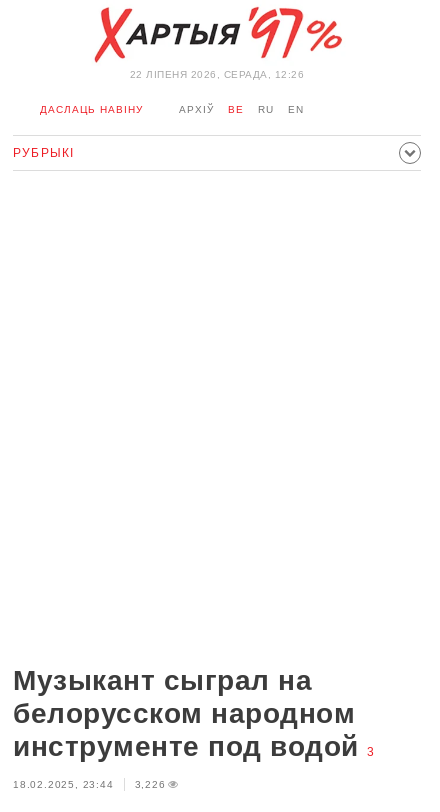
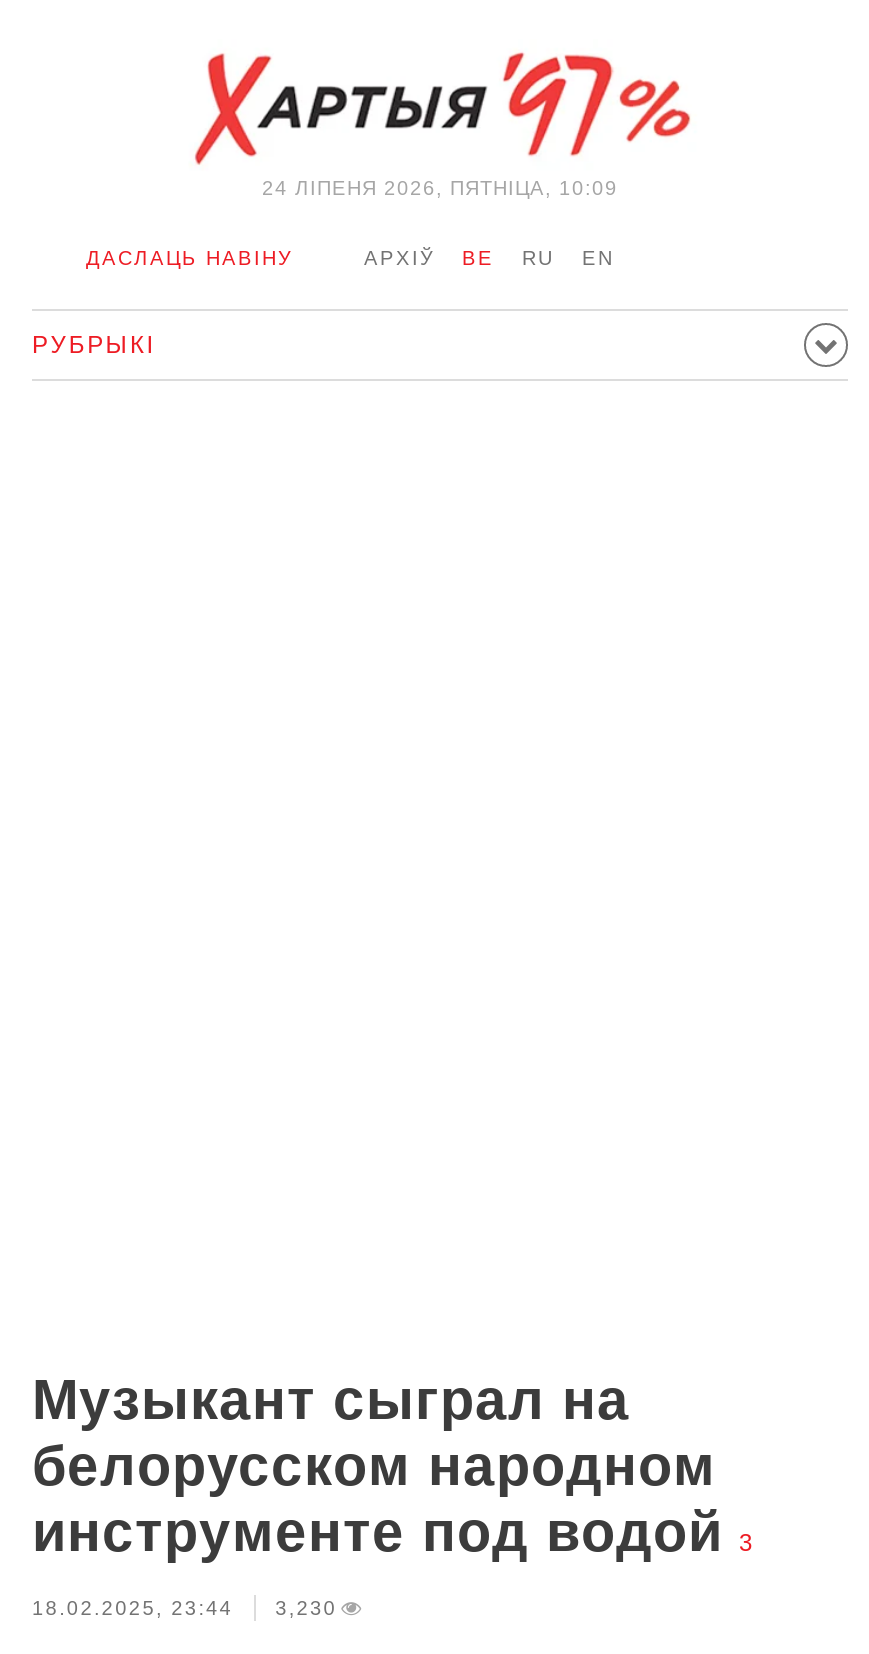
- 22 ЛIПЕНЯ 2026, СЕРАДА, 12:26
+ 24 ЛIПЕНЯ 2026, ПЯТНІЦА, 10:09

- 18.02.2025, 23:44 3,226
+ 18.02.2025, 23:44 3,230
